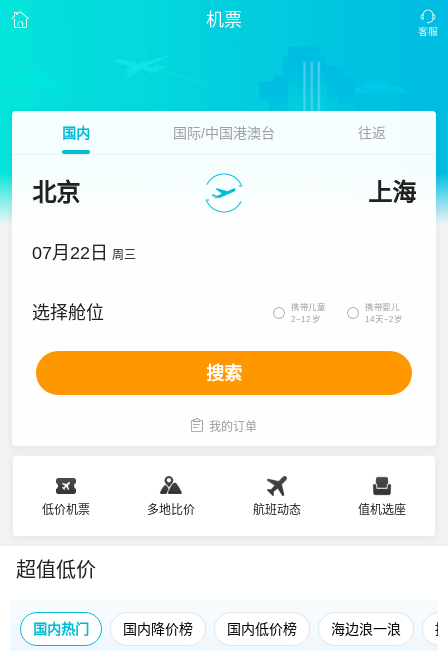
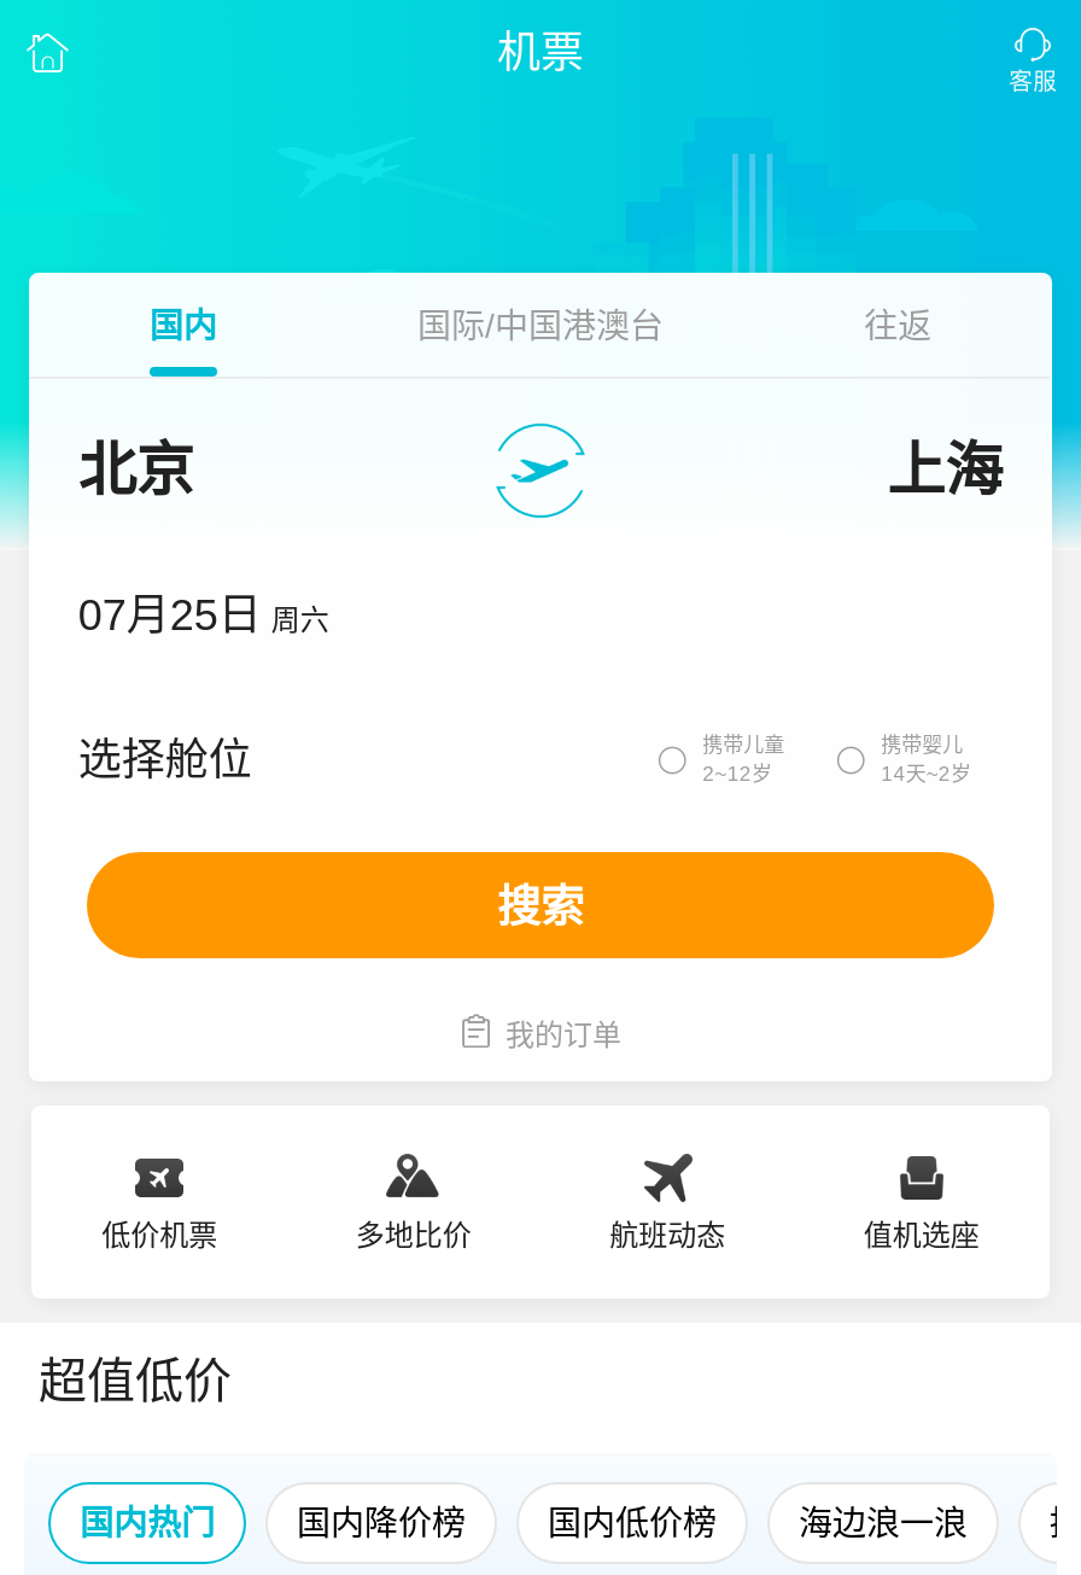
- 07月22日 周三
+ 07月25日 周六
